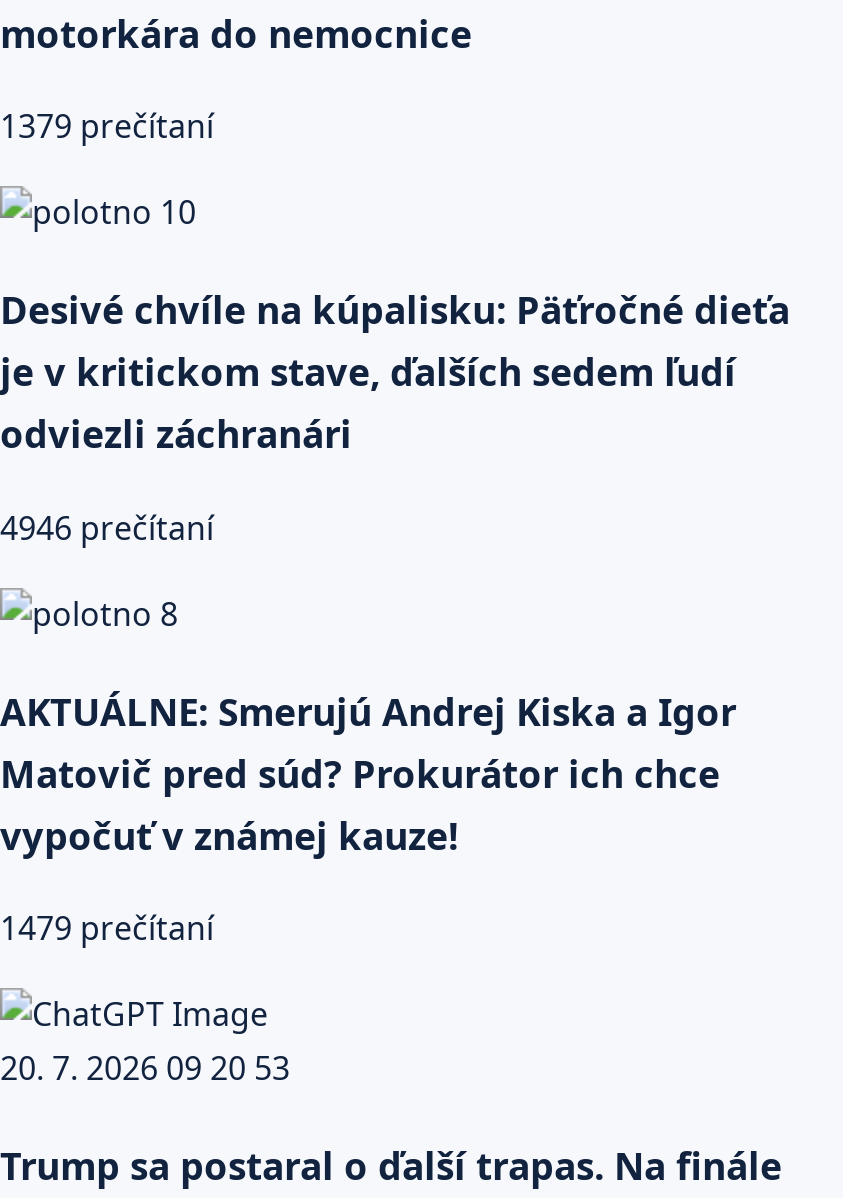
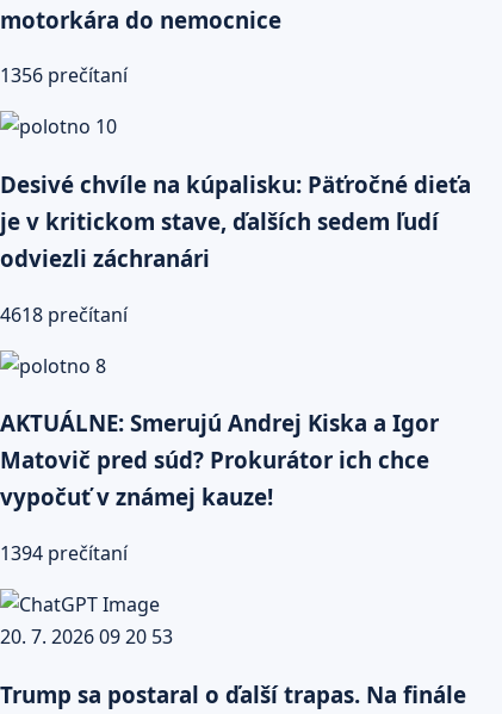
- 1379 prečítaní
+ 1356 prečítaní

- 4946 prečítaní
+ 4618 prečítaní

- 1479 prečítaní
+ 1394 prečítaní
